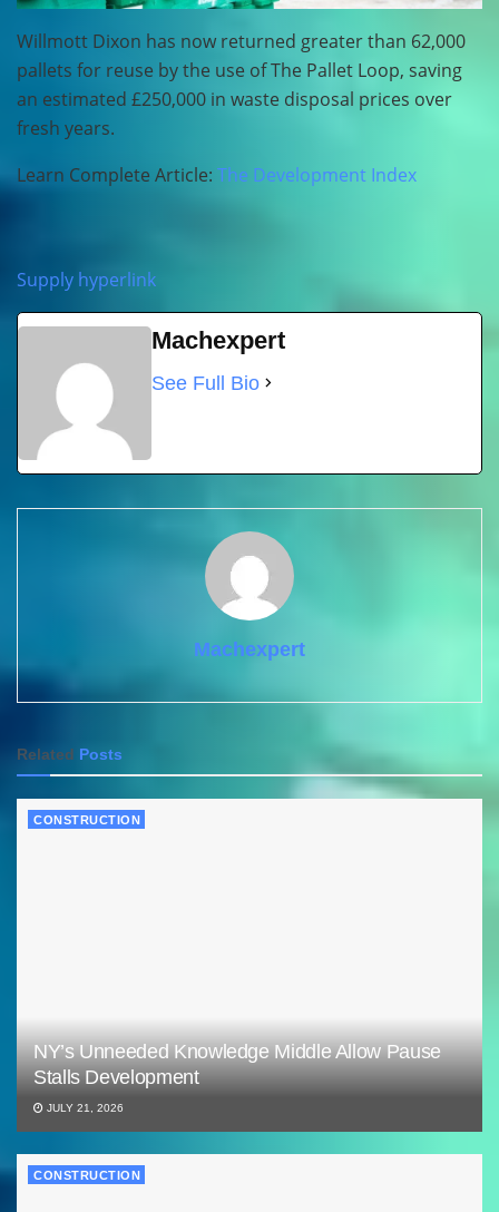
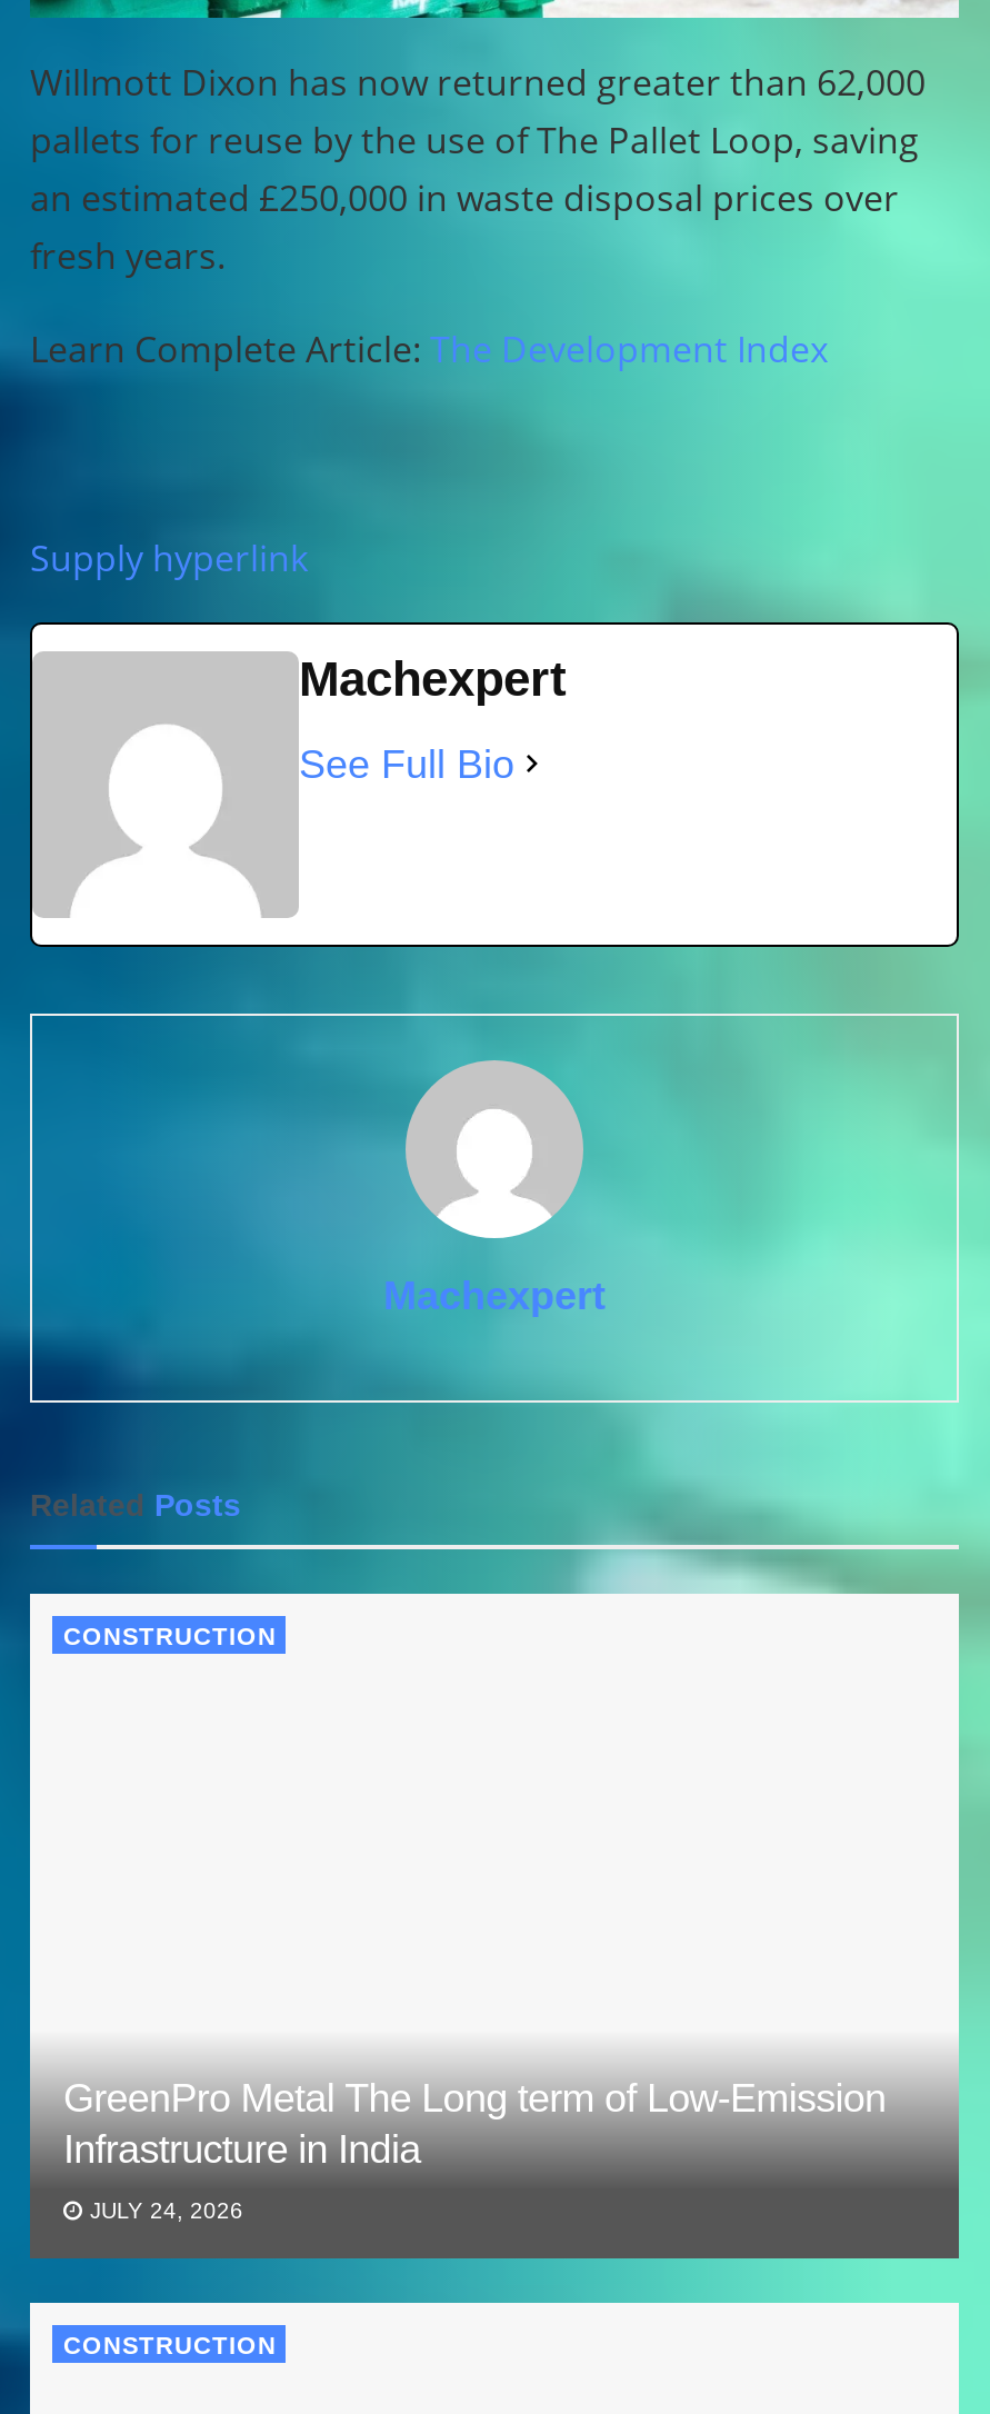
- NY’s Unneeded Knowledge Middle Allow Pause
- Stalls Development
+ GreenPro Metal The Long term of Low-Emission
+ Infrastructure in India

- JULY 21, 2026
+ JULY 24, 2026
